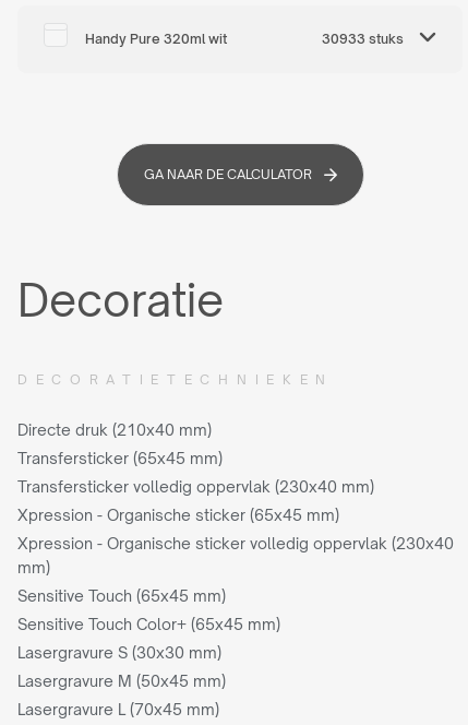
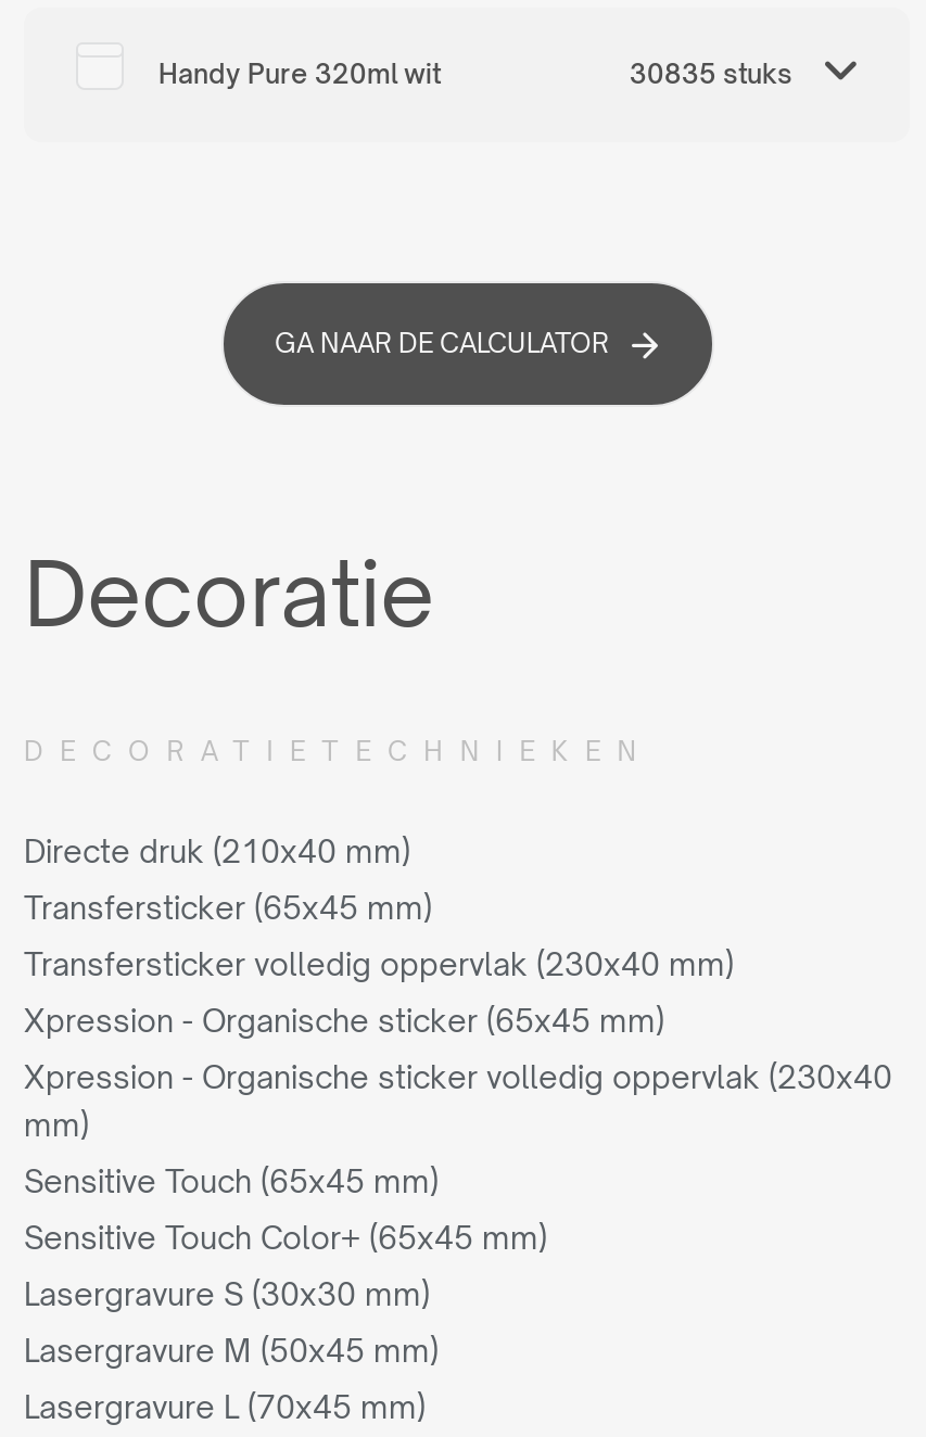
- 30933 stuks
+ 30835 stuks
